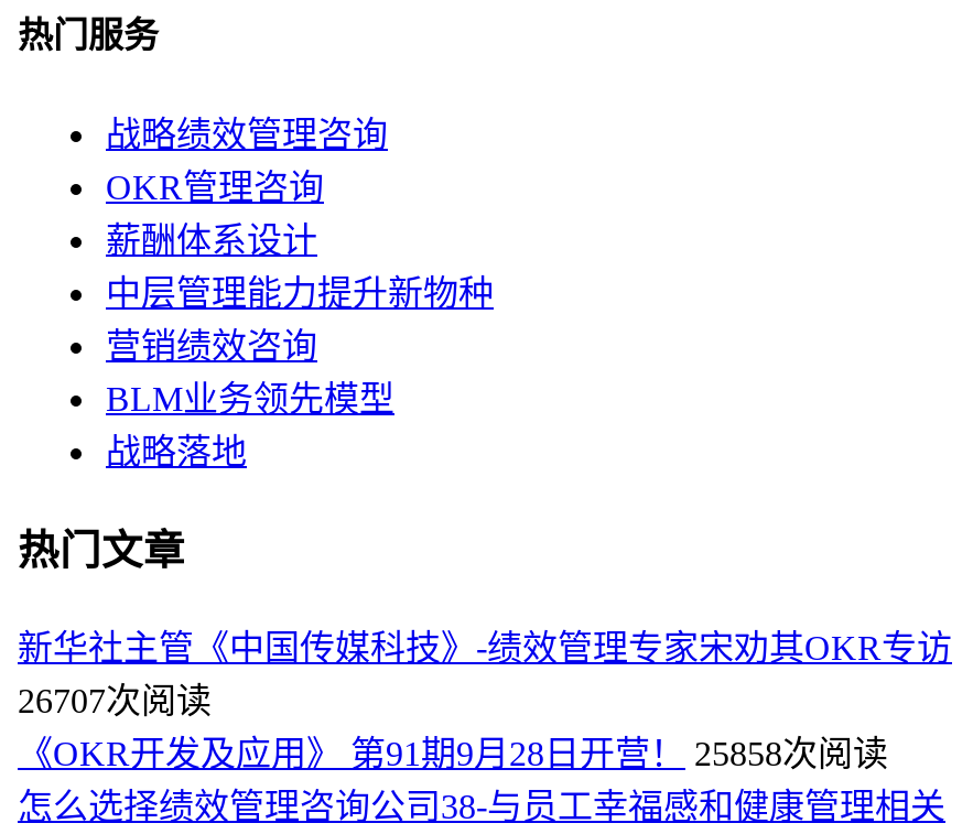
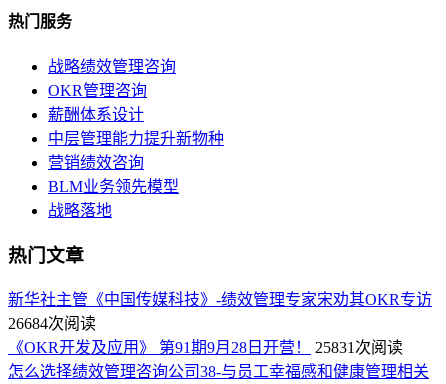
- 26707次阅读
+ 26684次阅读

- 《OKR开发及应用》 第91期9月28日开营！ 25858次阅读
+ 《OKR开发及应用》 第91期9月28日开营！ 25831次阅读
